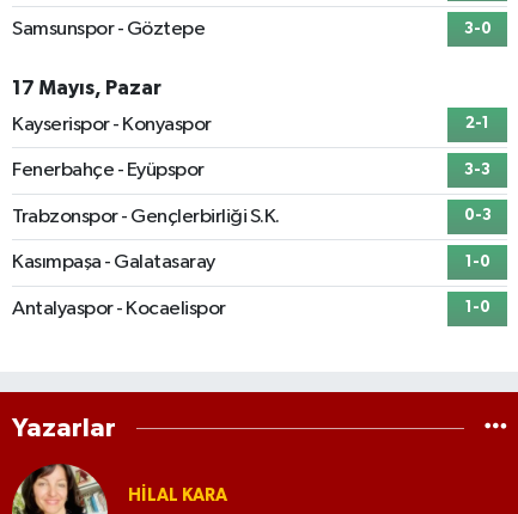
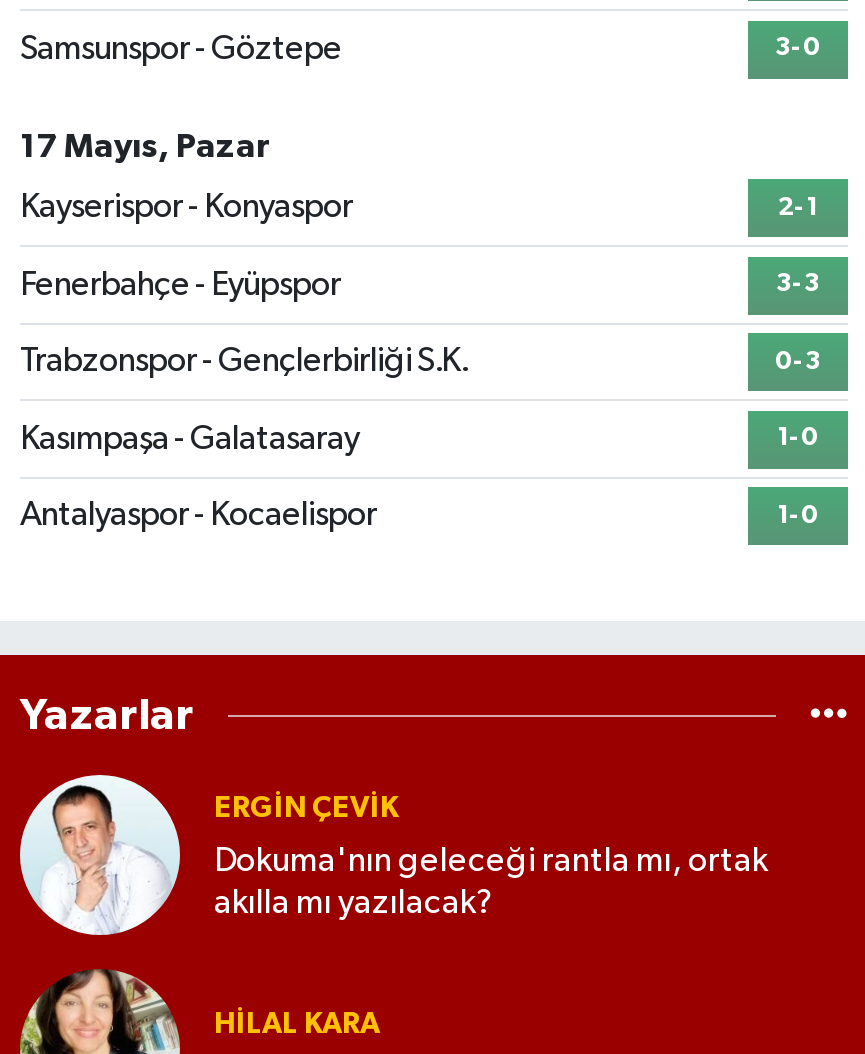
+ [image]
+ ERGIN ÇEVİK
+ Dokuma'nın geleceği rantla mı, ortak
+ akılla mı yazılacak?
